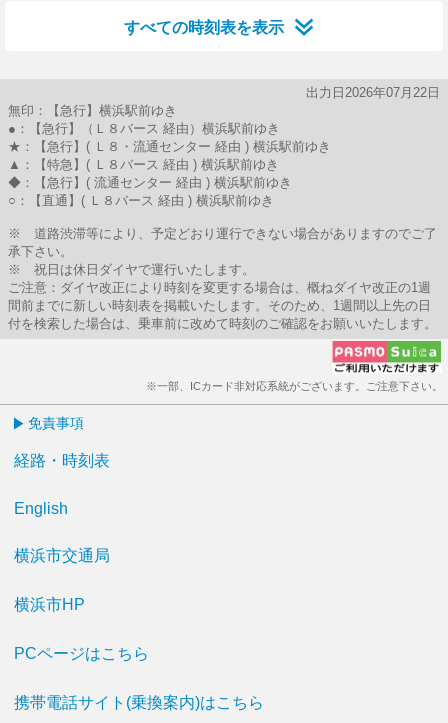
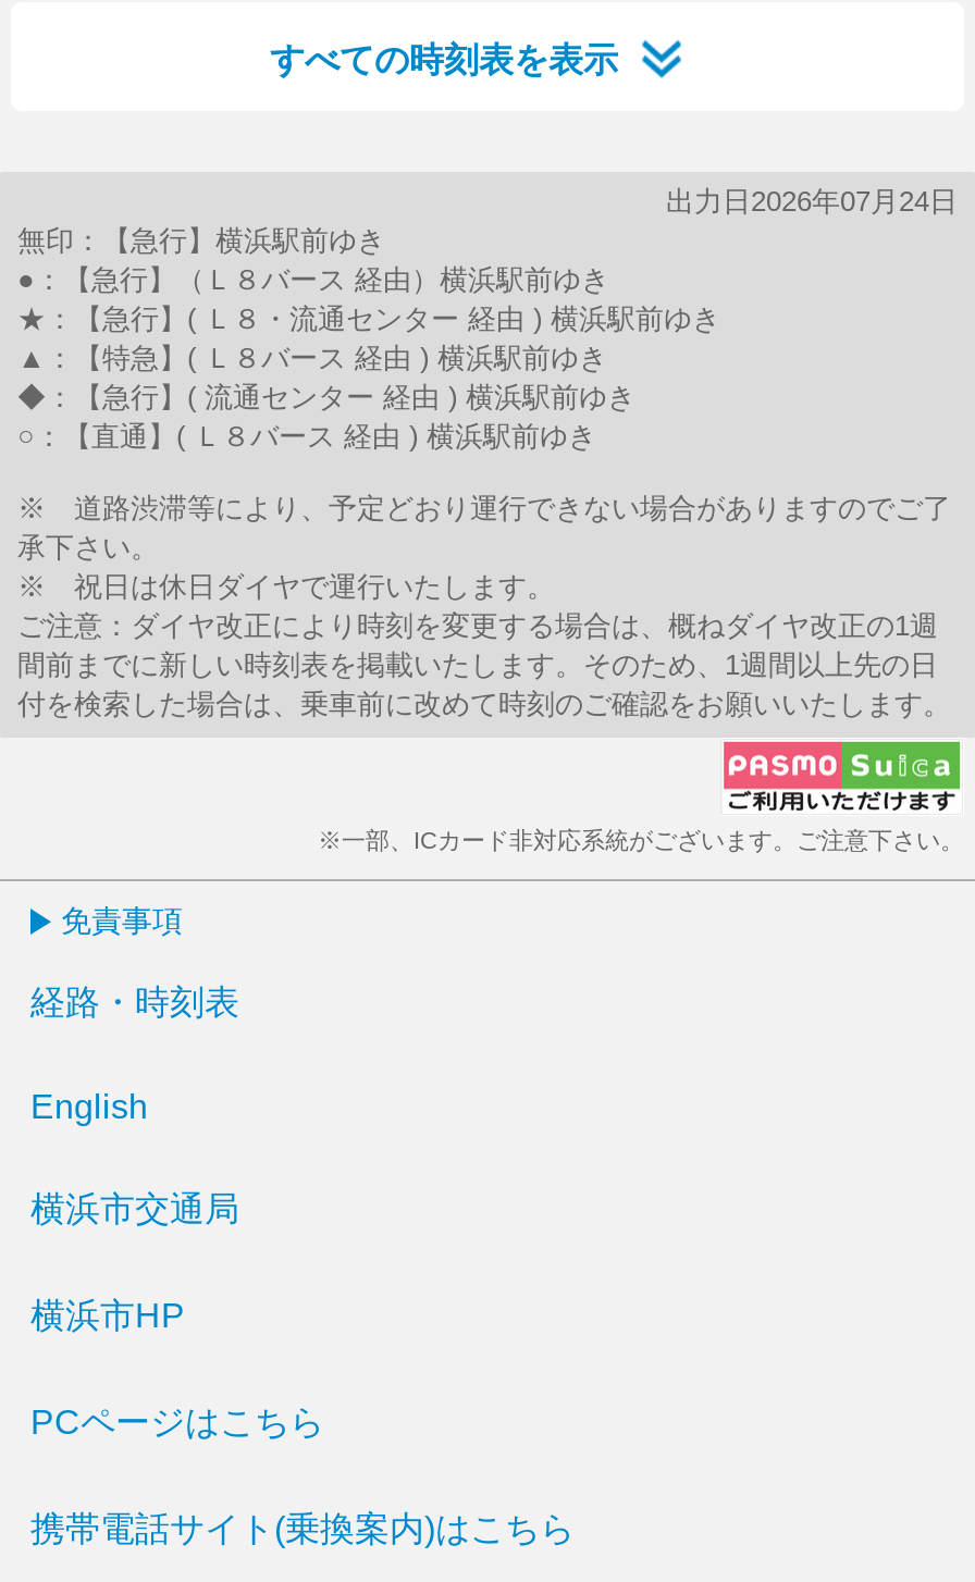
- 出力日2026年07月22日
+ 出力日2026年07月24日
